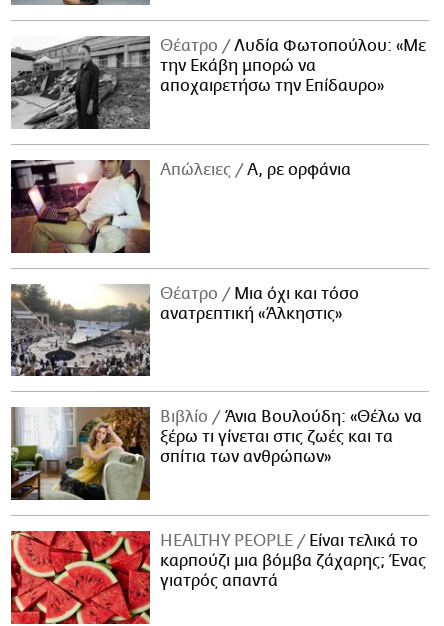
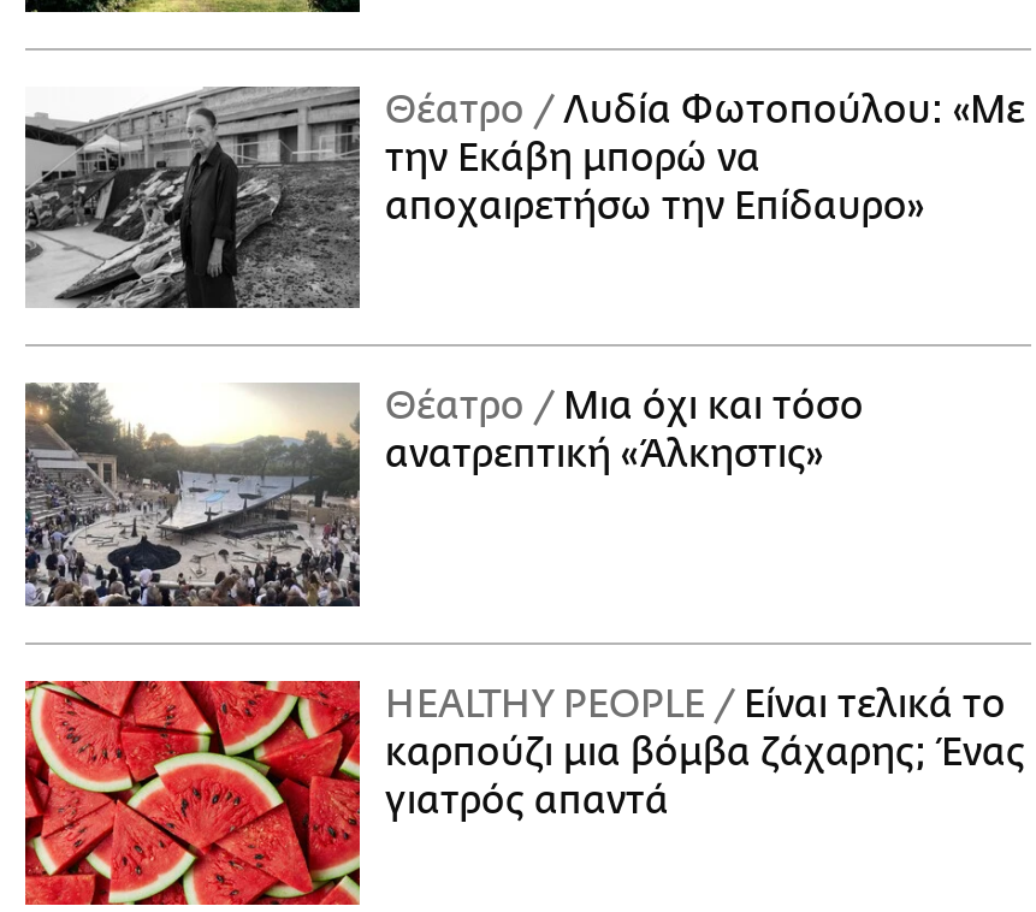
- [image]
- Απώλειες Α, ρε ορφάνια

- [image]
- Βιβλίο Άνια Βουλούδη: «Θέλω να
- ξέρω τι γίνεται στις ζωές και τα
- σπίτια των ανθρώπων»
